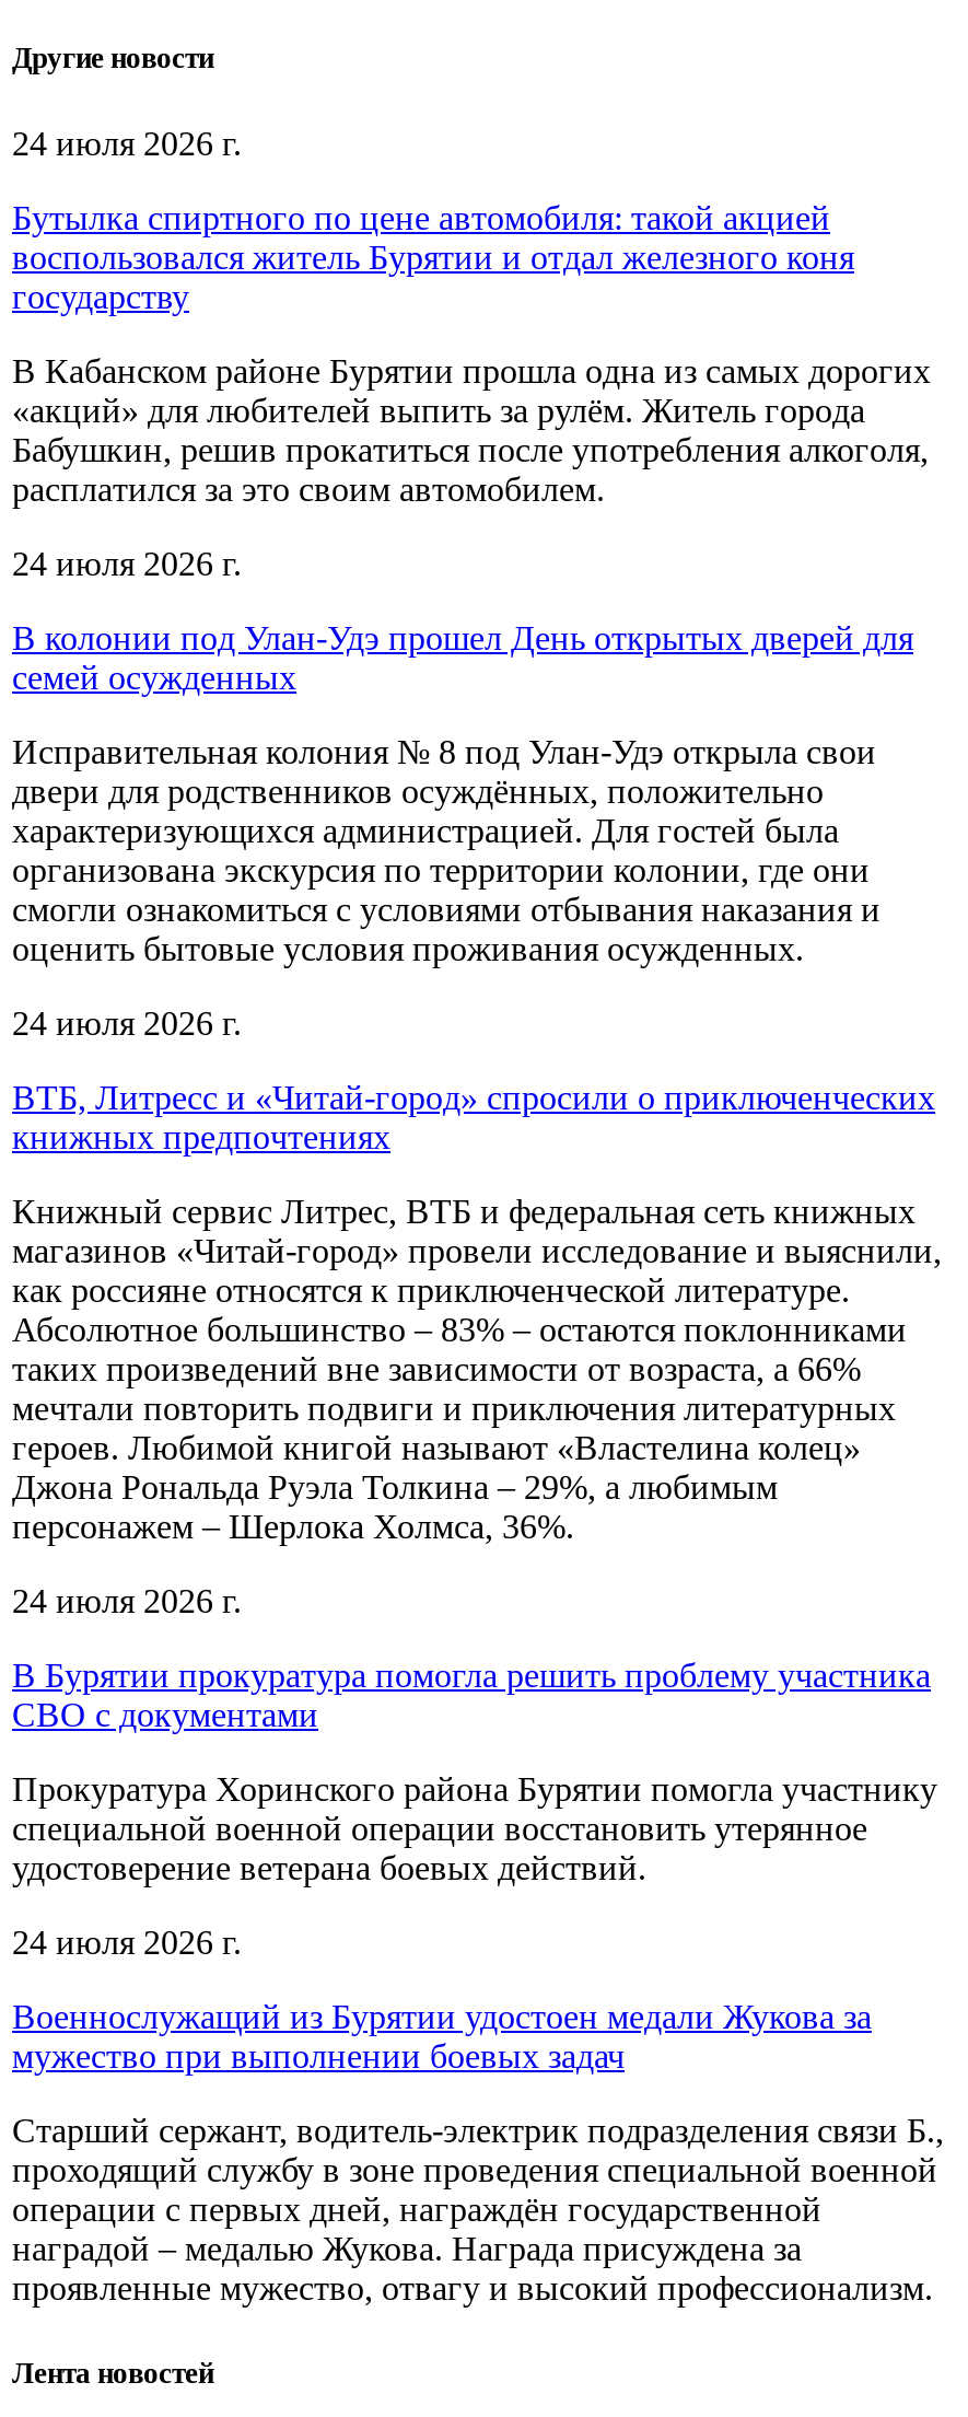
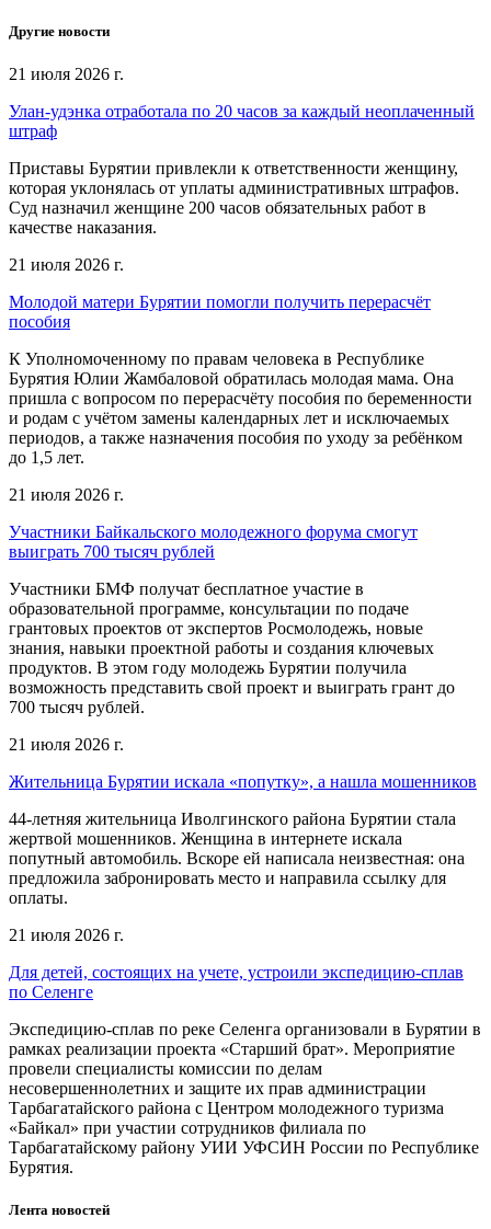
- 24 июля 2026 г.
+ 21 июля 2026 г.

- Бутылка спиртного по цене автомобиля: такой акцией
- воспользовался житель Бурятии и отдал железного коня
- государству
+ Улан-удэнка отработала по 20 часов за каждый неоплаченный
+ штраф

- В Кабанском районе Бурятии прошла одна из самых дорогих
- «акций» для любителей выпить за рулём. Житель города
- Бабушкин, решив прокатиться после употребления алкоголя,
- расплатился за это своим автомобилем.
+ Приставы Бурятии привлекли к ответственности женщину,
+ которая уклонялась от уплаты административных штрафов.
+ Суд назначил женщине 200 часов обязательных работ в
+ качестве наказания.

- 24 июля 2026 г.
+ 21 июля 2026 г.

- В колонии под Улан-Удэ прошел День открытых дверей для
- семей осужденных
+ Молодой матери Бурятии помогли получить перерасчёт
+ пособия

- Исправительная колония № 8 под Улан-Удэ открыла свои
- двери для родственников осуждённых, положительно
- характеризующихся администрацией. Для гостей была
- организована экскурсия по территории колонии, где они
- смогли ознакомиться с условиями отбывания наказания и
- оценить бытовые условия проживания осужденных.
+ К Уполномоченному по правам человека в Республике
+ Бурятия Юлии Жамбаловой обратилась молодая мама. Она
+ пришла с вопросом по перерасчёту пособия по беременности
+ и родам с учётом замены календарных лет и исключаемых
+ периодов, а также назначения пособия по уходу за ребёнком
+ до 1,5 лет.

- 24 июля 2026 г.
+ 21 июля 2026 г.

- ВТБ, Литресс и «Читай-город» спросили о приключенческих
- книжных предпочтениях
+ Участники Байкальского молодежного форума смогут
+ выиграть 700 тысяч рублей

- Книжный сервис Литрес, ВТБ и федеральная сеть книжных
- магазинов «Читай-город» провели исследование и выяснили,
- как россияне относятся к приключенческой литературе.
- Абсолютное большинство – 83% – остаются поклонниками
- таких произведений вне зависимости от возраста, а 66%
- мечтали повторить подвиги и приключения литературных
- героев. Любимой книгой называют «Властелина колец»
- Джона Рональда Руэла Толкина – 29%, а любимым
- персонажем – Шерлока Холмса, 36%.
+ Участники БМФ получат бесплатное участие в
+ образовательной программе, консультации по подаче
+ грантовых проектов от экспертов Росмолодежь, новые
+ знания, навыки проектной работы и создания ключевых
+ продуктов. В этом году молодежь Бурятии получила
+ возможность представить свой проект и выиграть грант до
+ 700 тысяч рублей.

- 24 июля 2026 г.
+ 21 июля 2026 г.

- В Бурятии прокуратура помогла решить проблему участника
- СВО с документами
+ Жительница Бурятии искала «попутку», а нашла мошенников

- Прокуратура Хоринского района Бурятии помогла участнику
- специальной военной операции восстановить утерянное
- удостоверение ветерана боевых действий.
+ 44-летняя жительница Иволгинского района Бурятии стала
+ жертвой мошенников. Женщина в интернете искала
+ попутный автомобиль. Вскоре ей написала неизвестная: она
+ предложила забронировать место и направила ссылку для
+ оплаты.

- 24 июля 2026 г.
+ 21 июля 2026 г.

- Военнослужащий из Бурятии удостоен медали Жукова за
- мужество при выполнении боевых задач
+ Для детей, состоящих на учете, устроили экспедицию-сплав
+ по Селенге

- Старший сержант, водитель-электрик подразделения связи Б.,
- проходящий службу в зоне проведения специальной военной
- операции с первых дней, награждён государственной
- наградой – медалью Жукова. Награда присуждена за
- проявленные мужество, отвагу и высокий профессионализм.
+ Экспедицию-сплав по реке Селенга организовали в Бурятии в
+ рамках реализации проекта «Старший брат». Мероприятие
+ провели специалисты комиссии по делам
+ несовершеннолетних и защите их прав администрации
+ Тарбагатайского района с Центром молодежного туризма
+ «Байкал» при участии сотрудников филиала по
+ Тарбагатайскому району УИИ УФСИН России по Республике
+ Бурятия.
